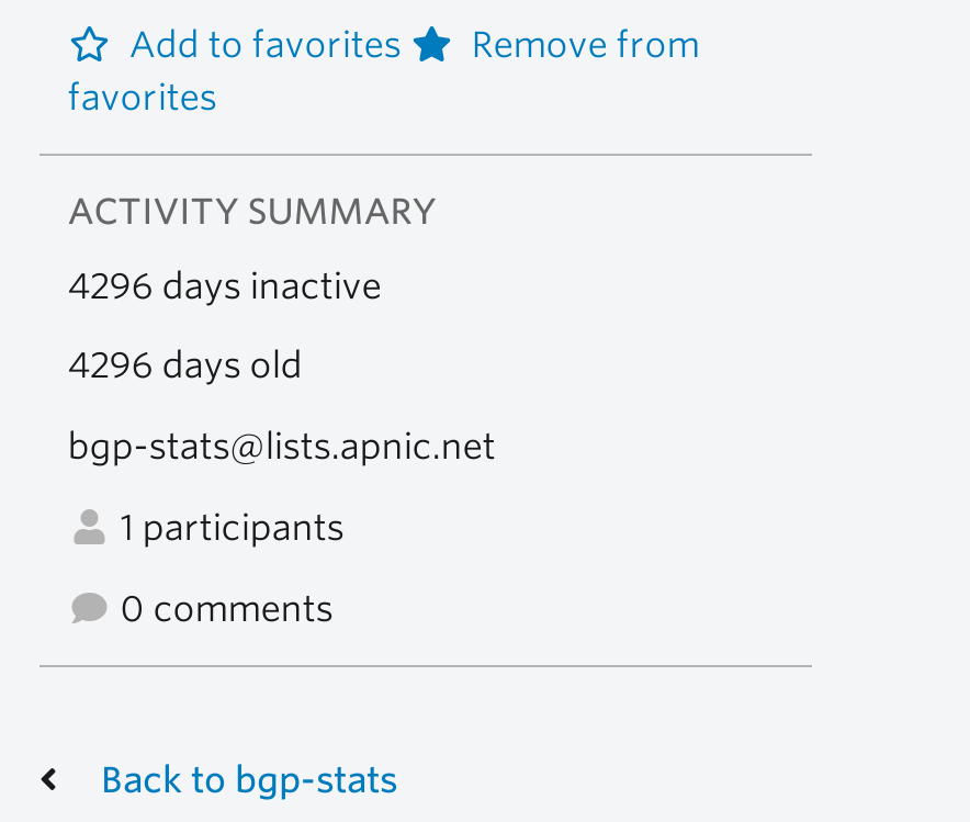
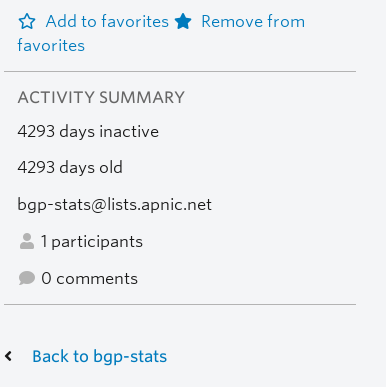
- 4296 days inactive
+ 4293 days inactive

- 4296 days old
+ 4293 days old
